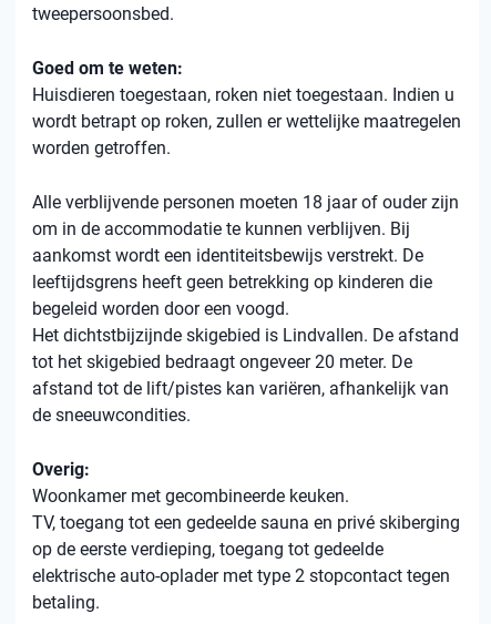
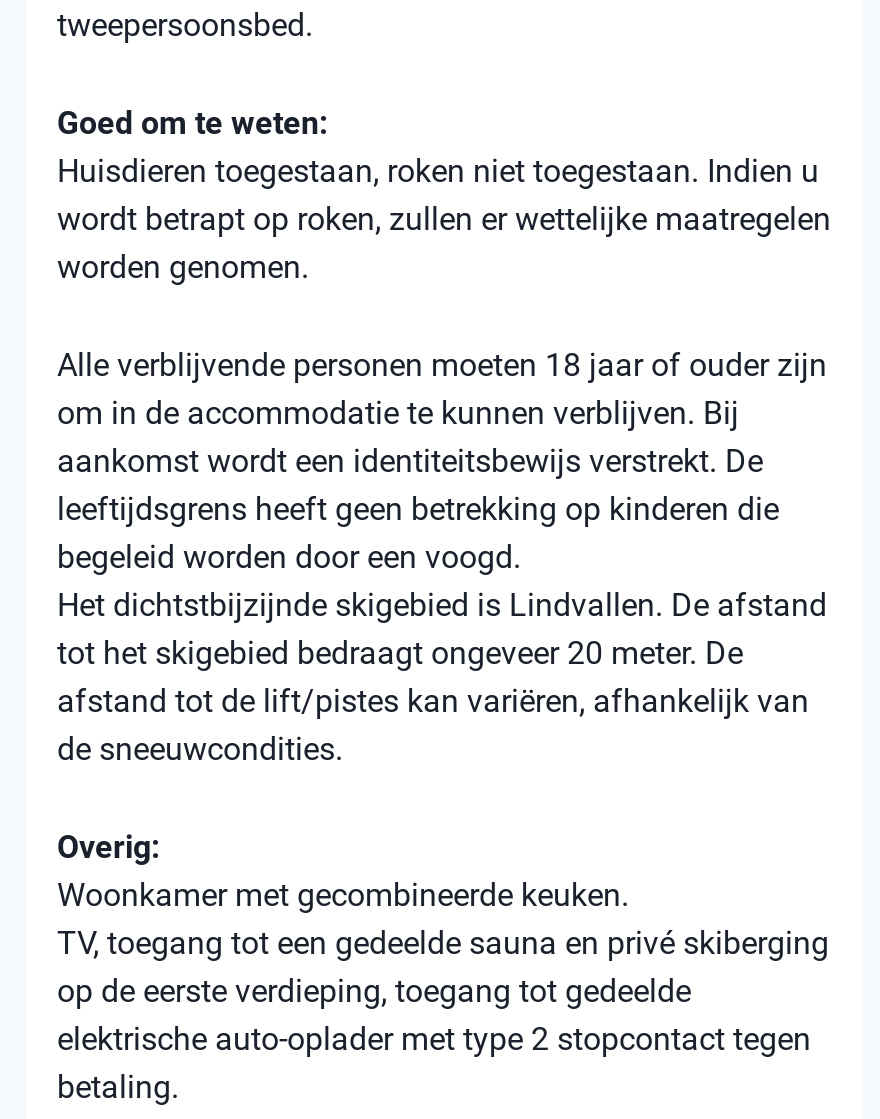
- worden getroffen.
+ worden genomen.
